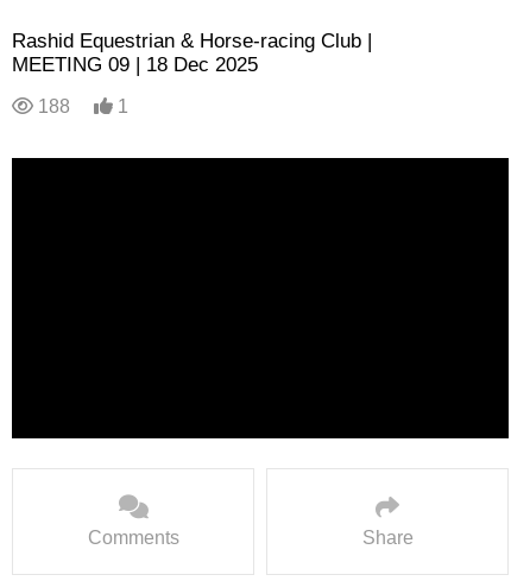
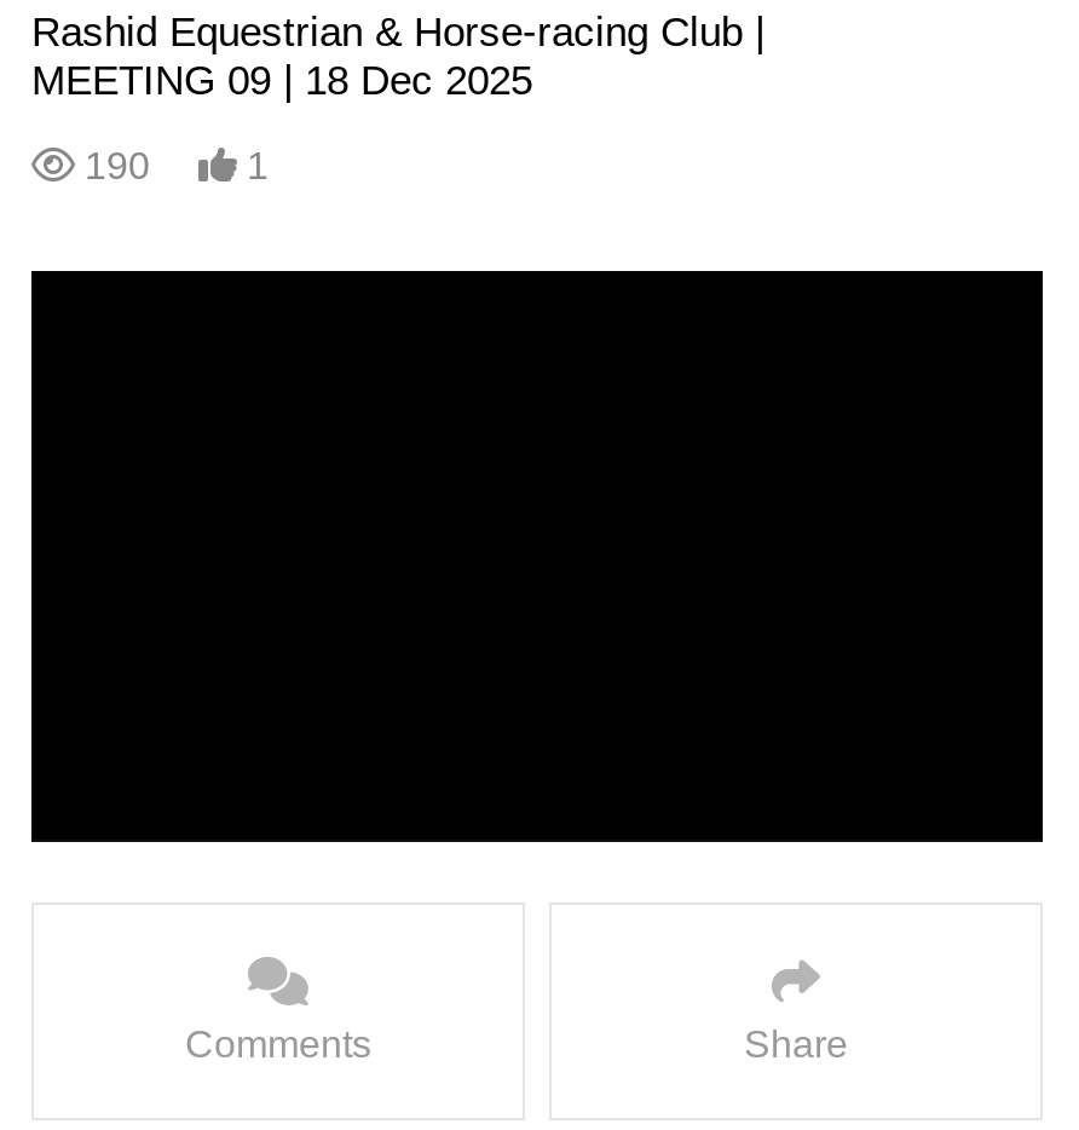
- 188
+ 190
